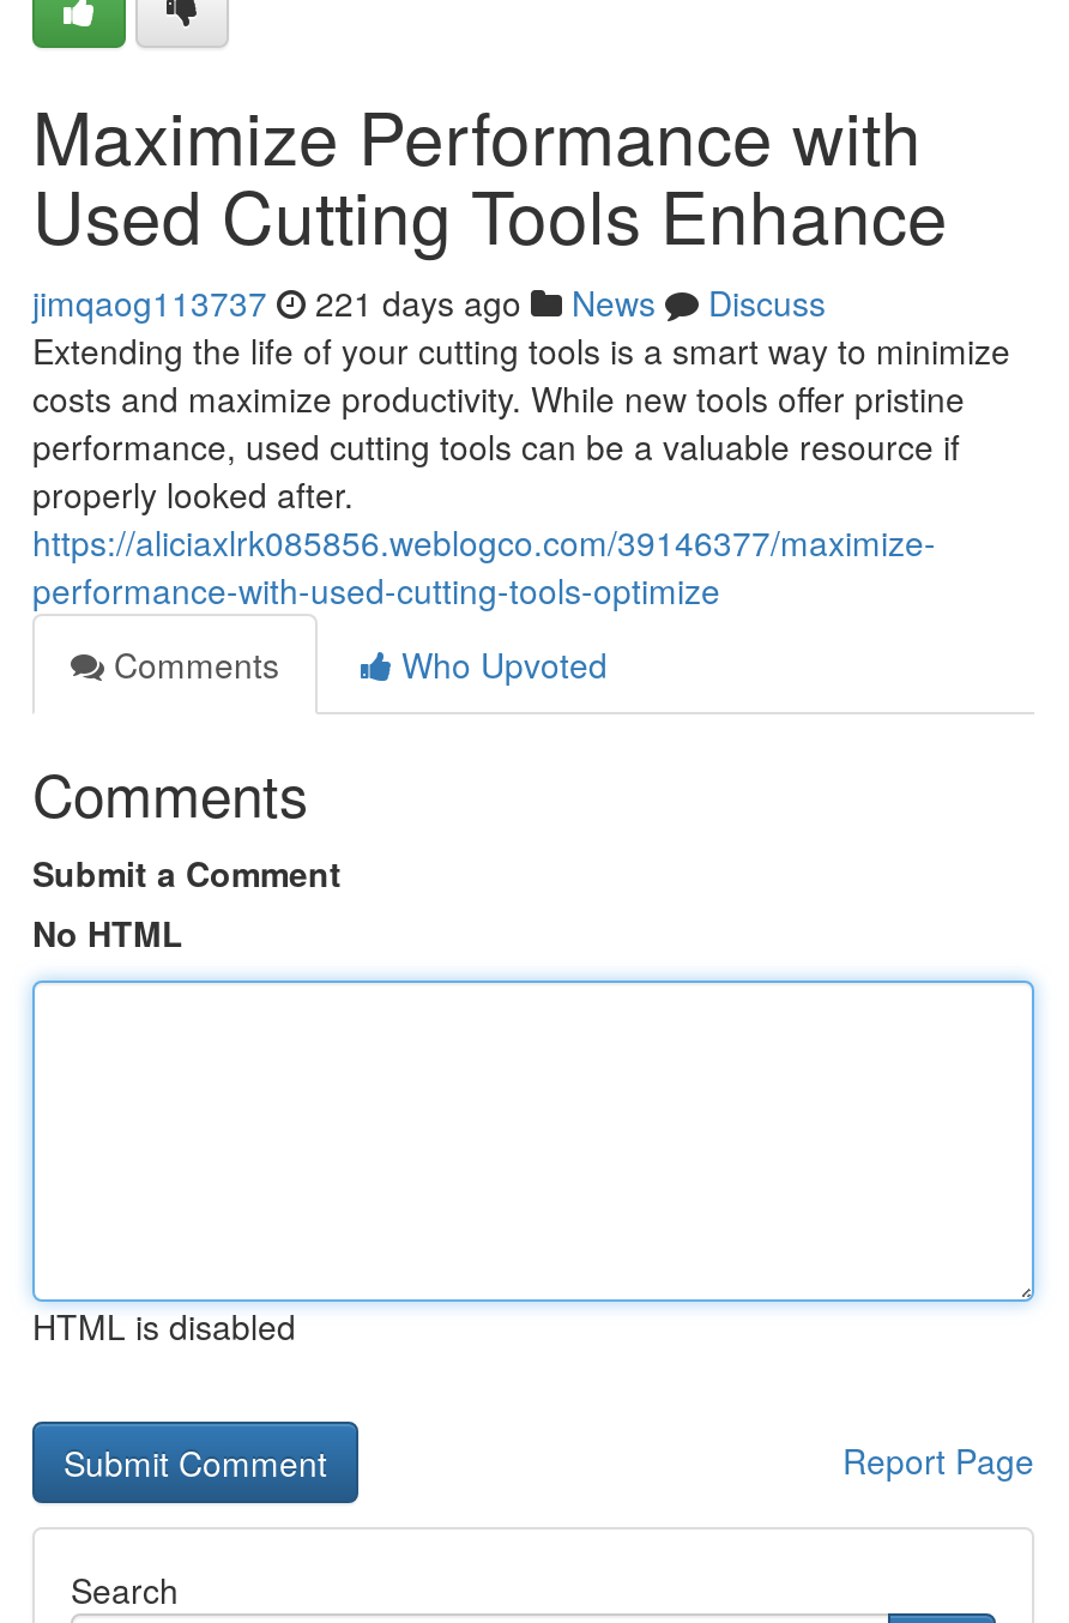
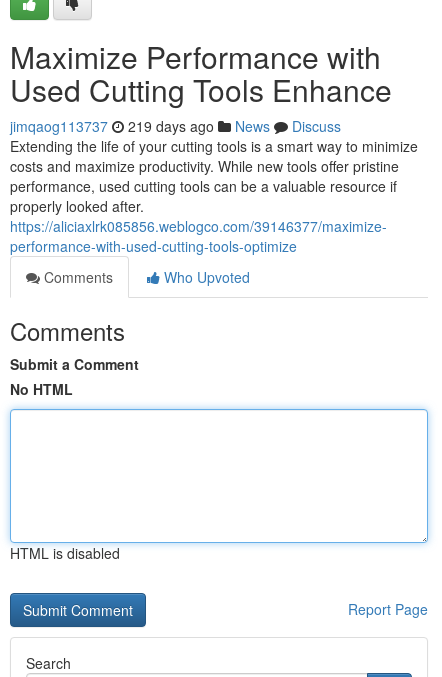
- jimqaog113737 221 days ago News Discuss
+ jimqaog113737 219 days ago News Discuss
